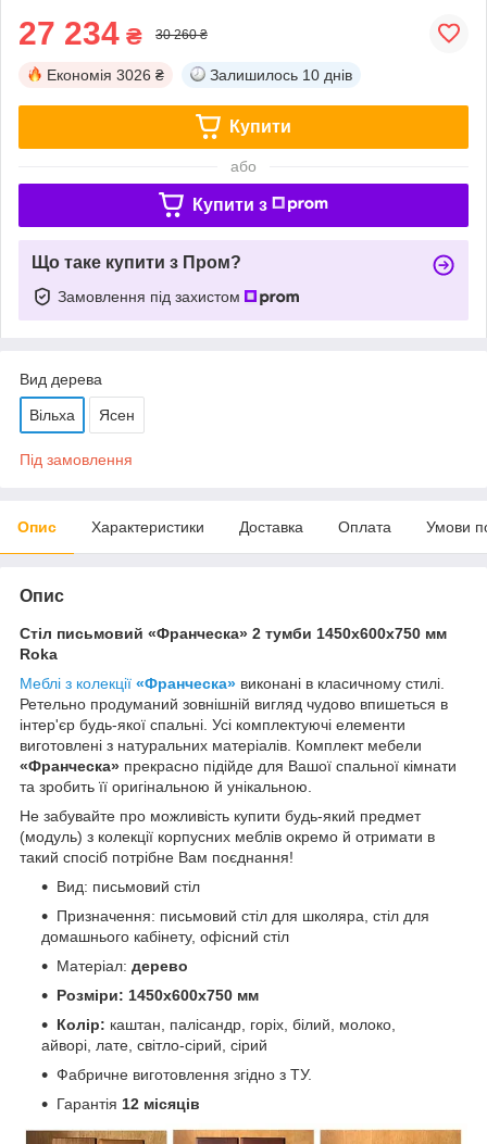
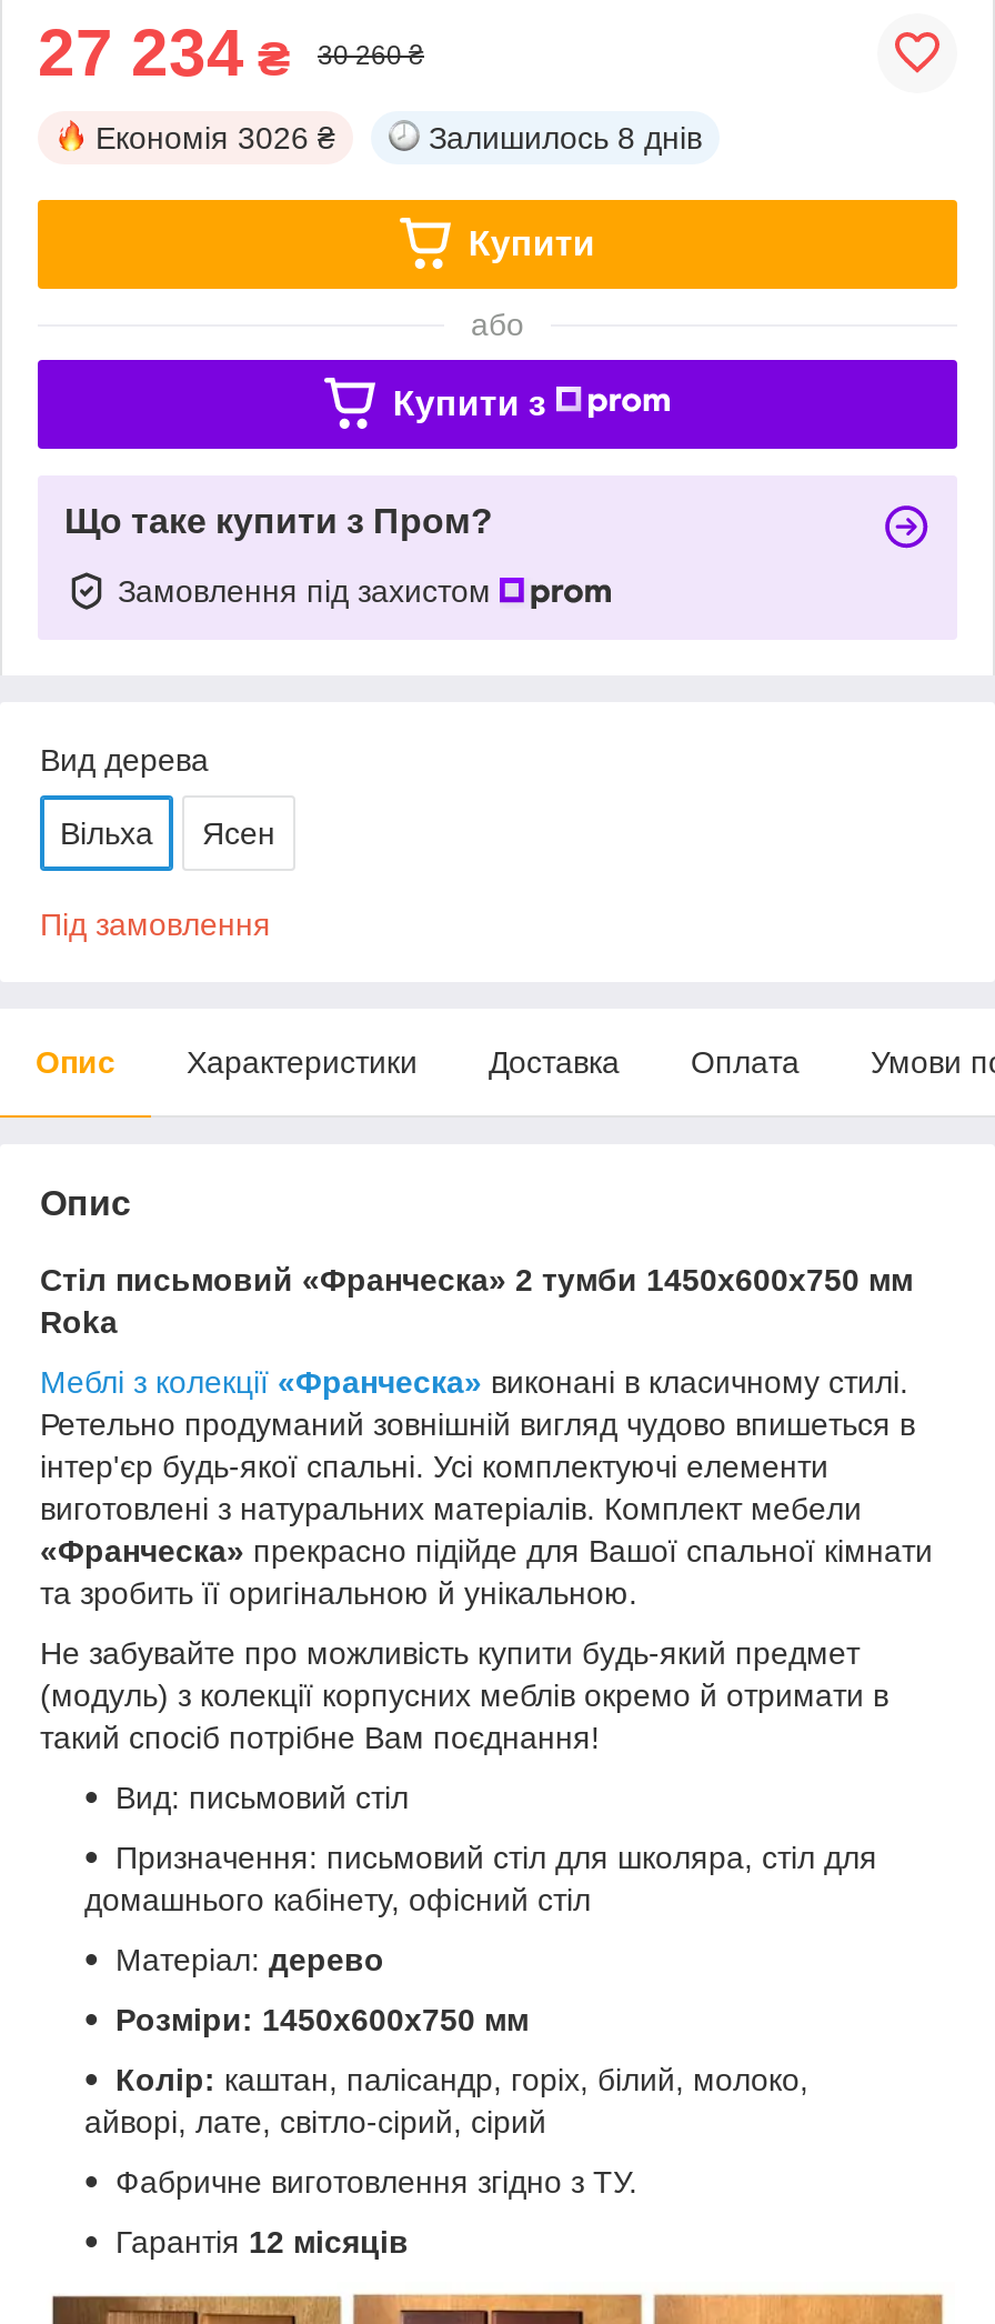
- Залишилось 10 днів
+ Залишилось 8 днів
